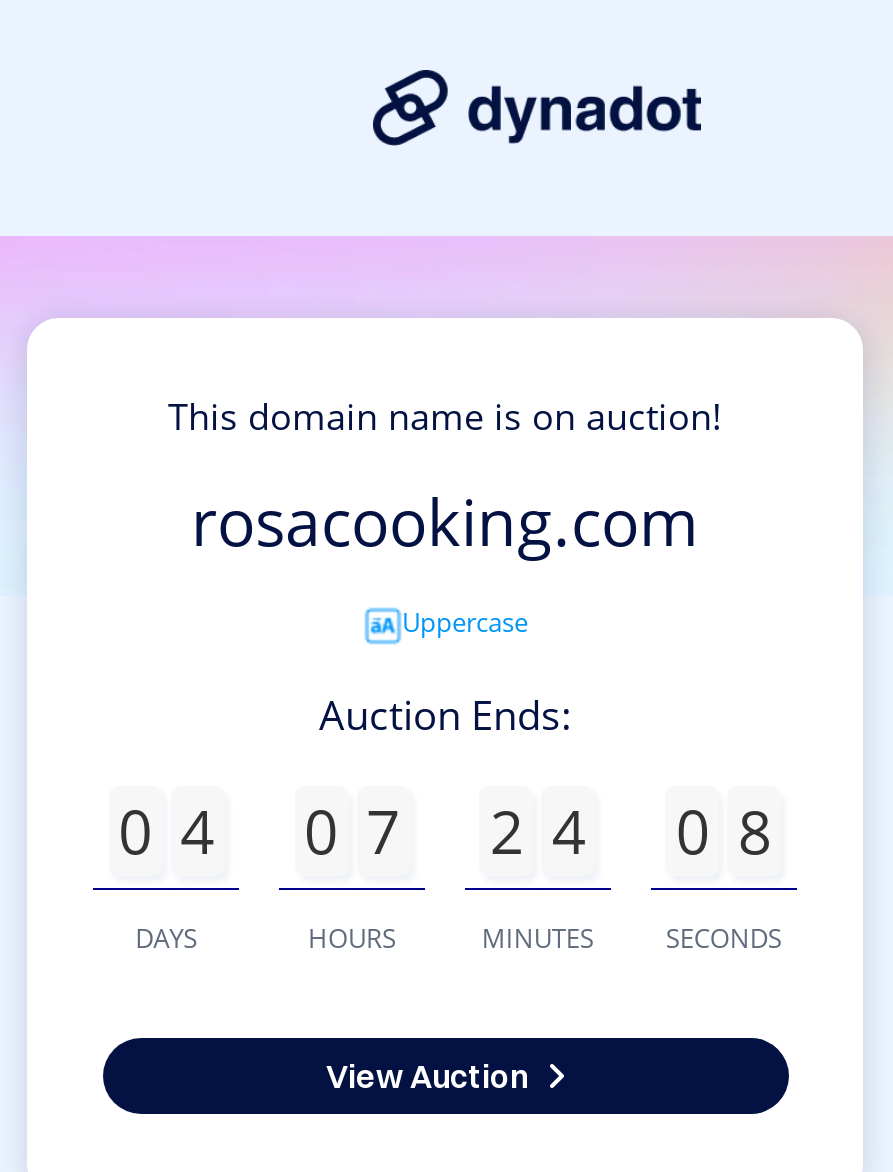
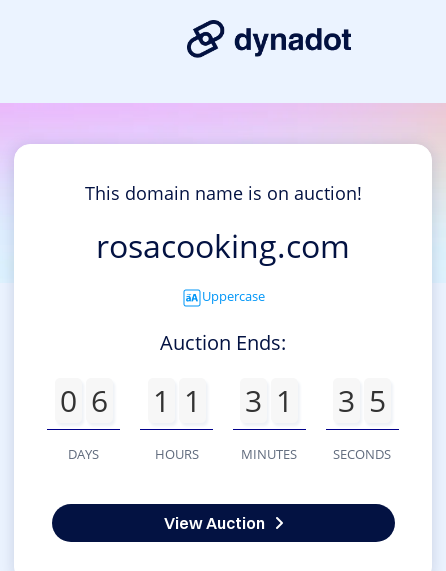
- 0 4
+ 0 6

- 0 7
+ 1 1

- 2 4
+ 3 1

- 0 8
+ 3 5
